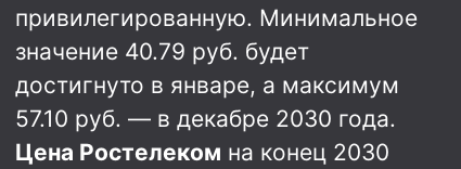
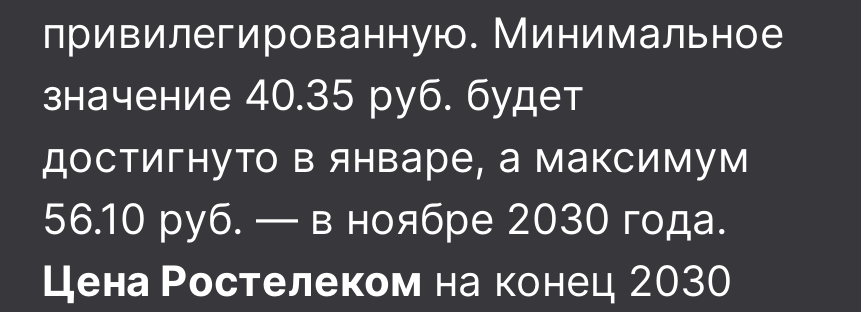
- значение 40.79 руб. будет
+ значение 40.35 руб. будет

- 57.10 руб. — в декабре 2030 года.
+ 56.10 руб. — в ноябре 2030 года.
